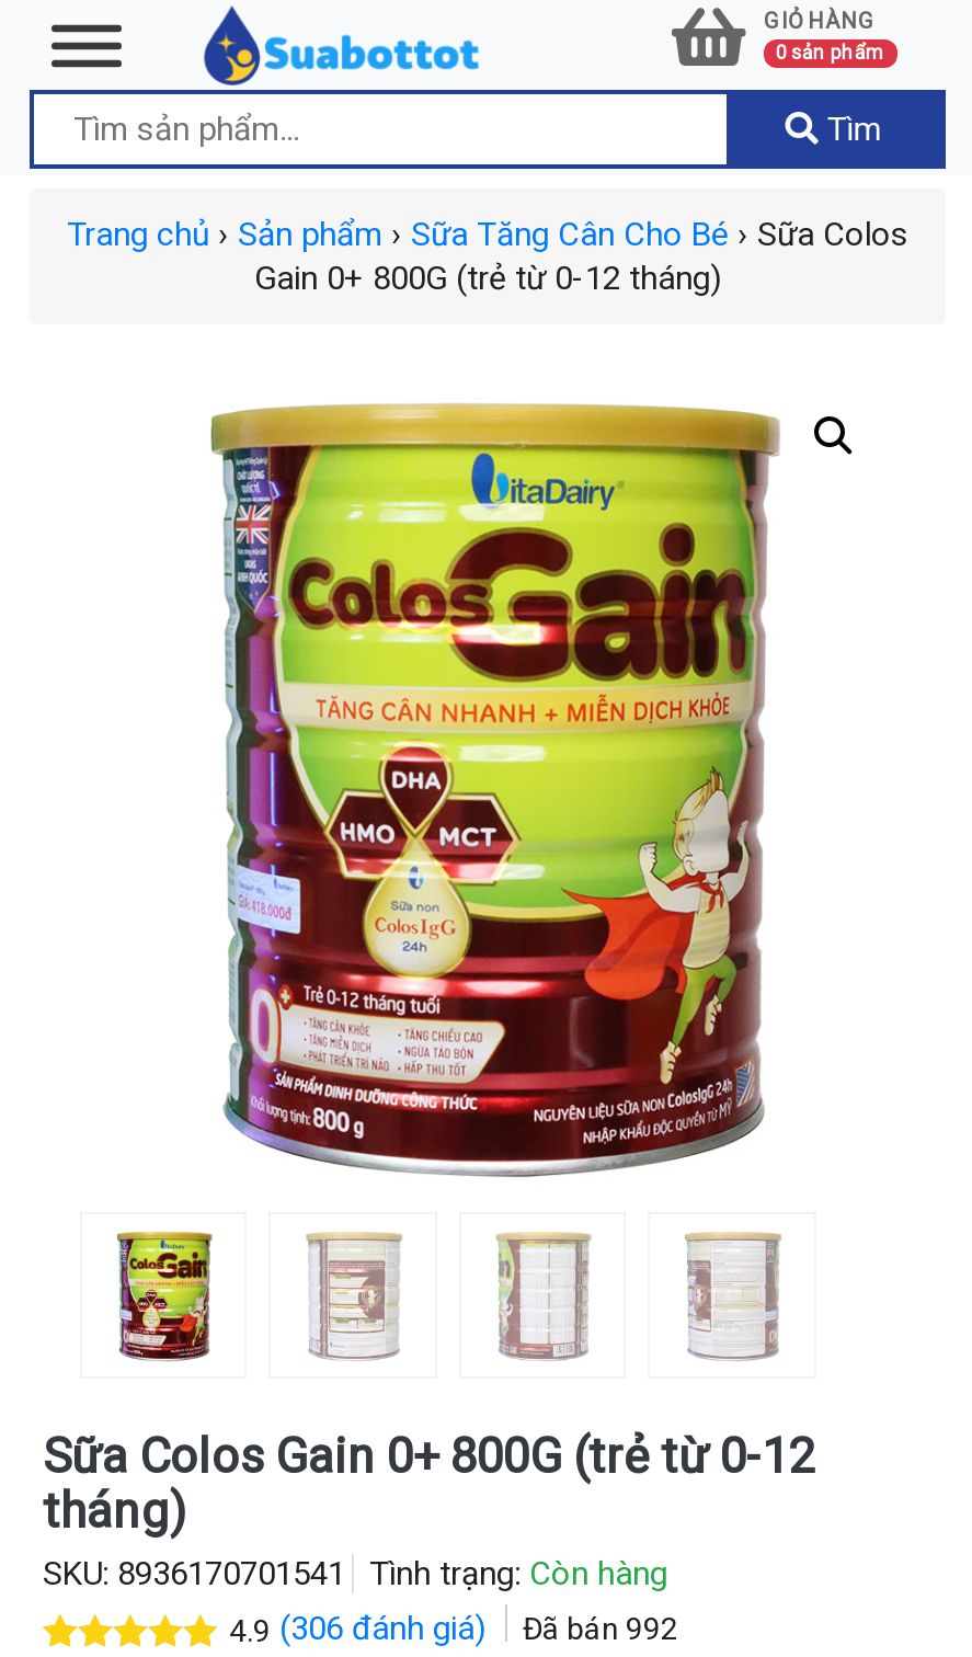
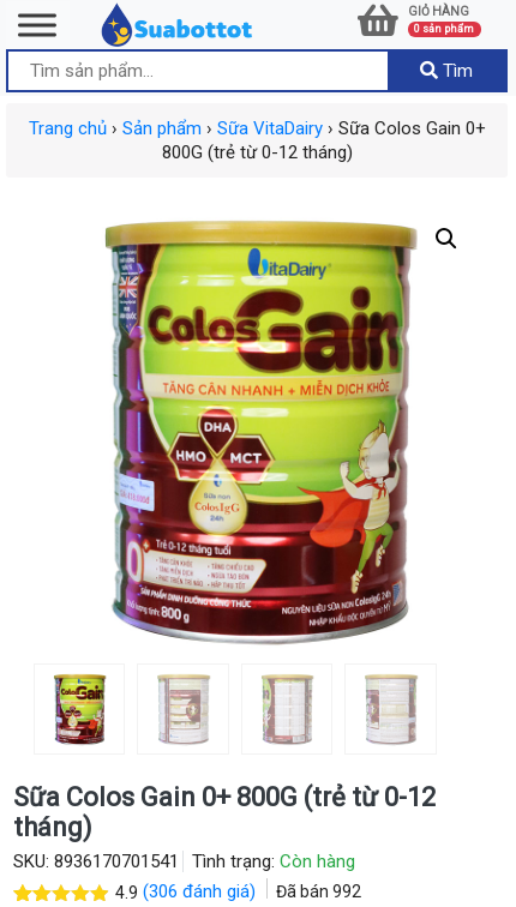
- Trang chủ › Sản phẩm › Sữa Tăng Cân Cho Bé › Sữa Colos
- Gain 0+ 800G (trẻ từ 0-12 tháng)
+ Trang chủ › Sản phẩm › Sữa VitaDairy › Sữa Colos Gain 0+
+ 800G (trẻ từ 0-12 tháng)
